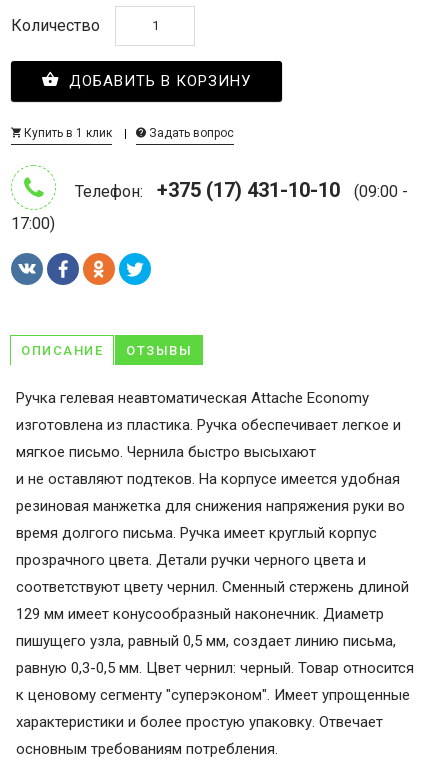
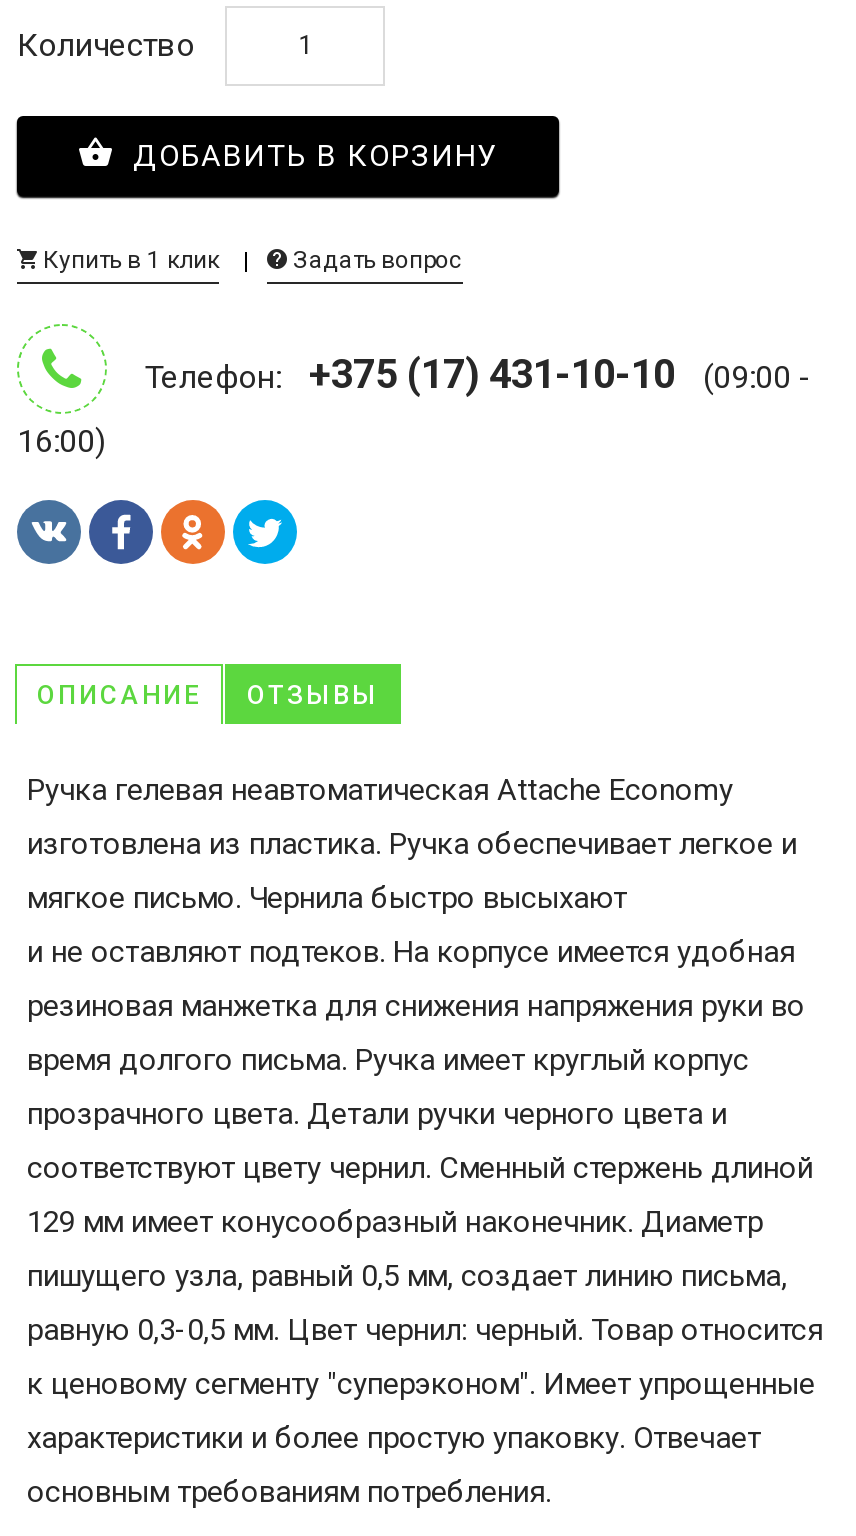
- 17:00)
+ 16:00)
